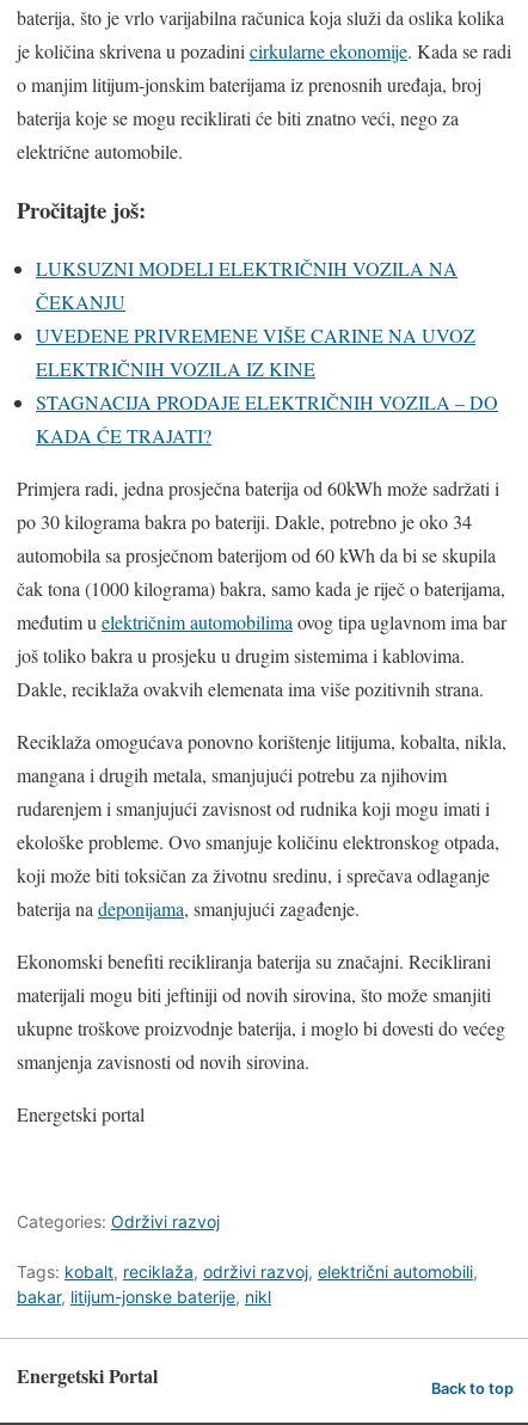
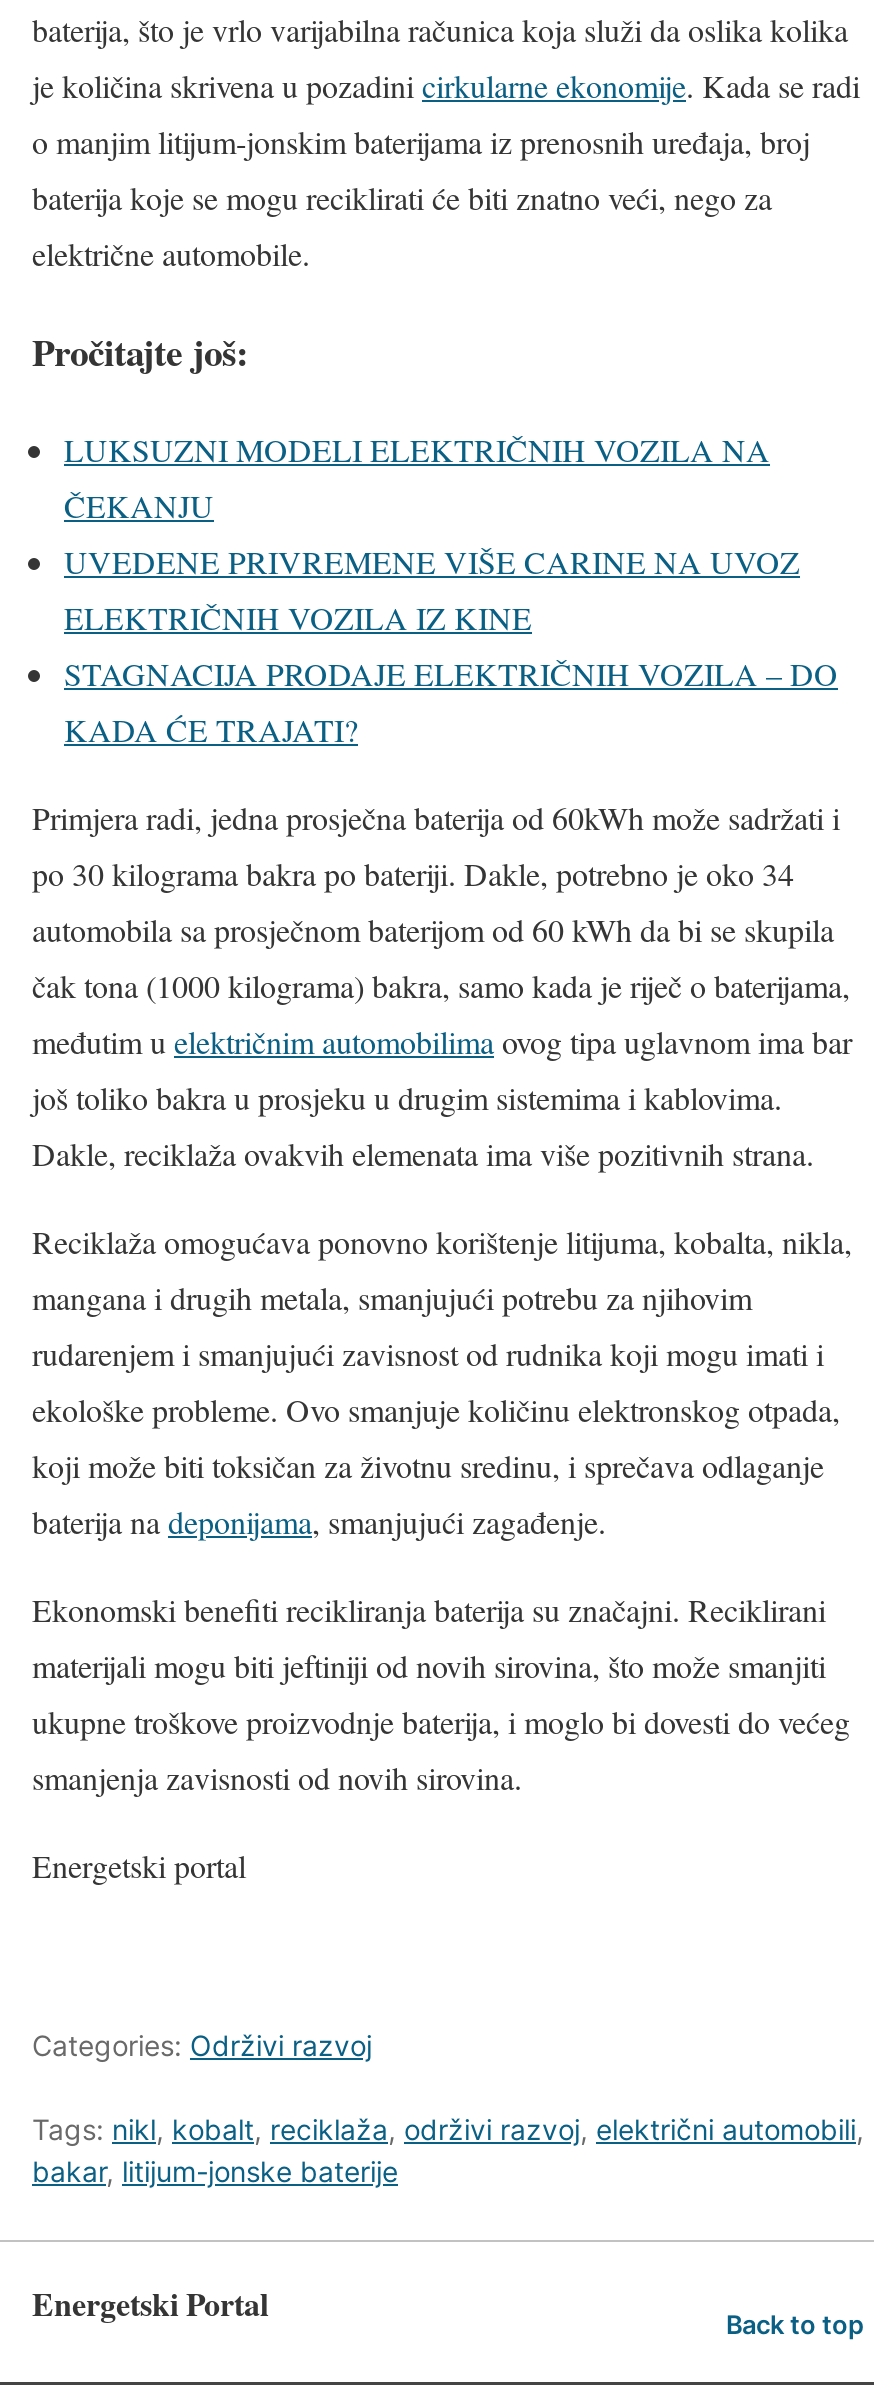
- Tags: kobalt, reciklaža, održivi razvoj, električni automobili,
- bakar, litijum-jonske baterije, nikl
+ Tags: nikl, kobalt, reciklaža, održivi razvoj, električni automobili,
+ bakar, litijum-jonske baterije
